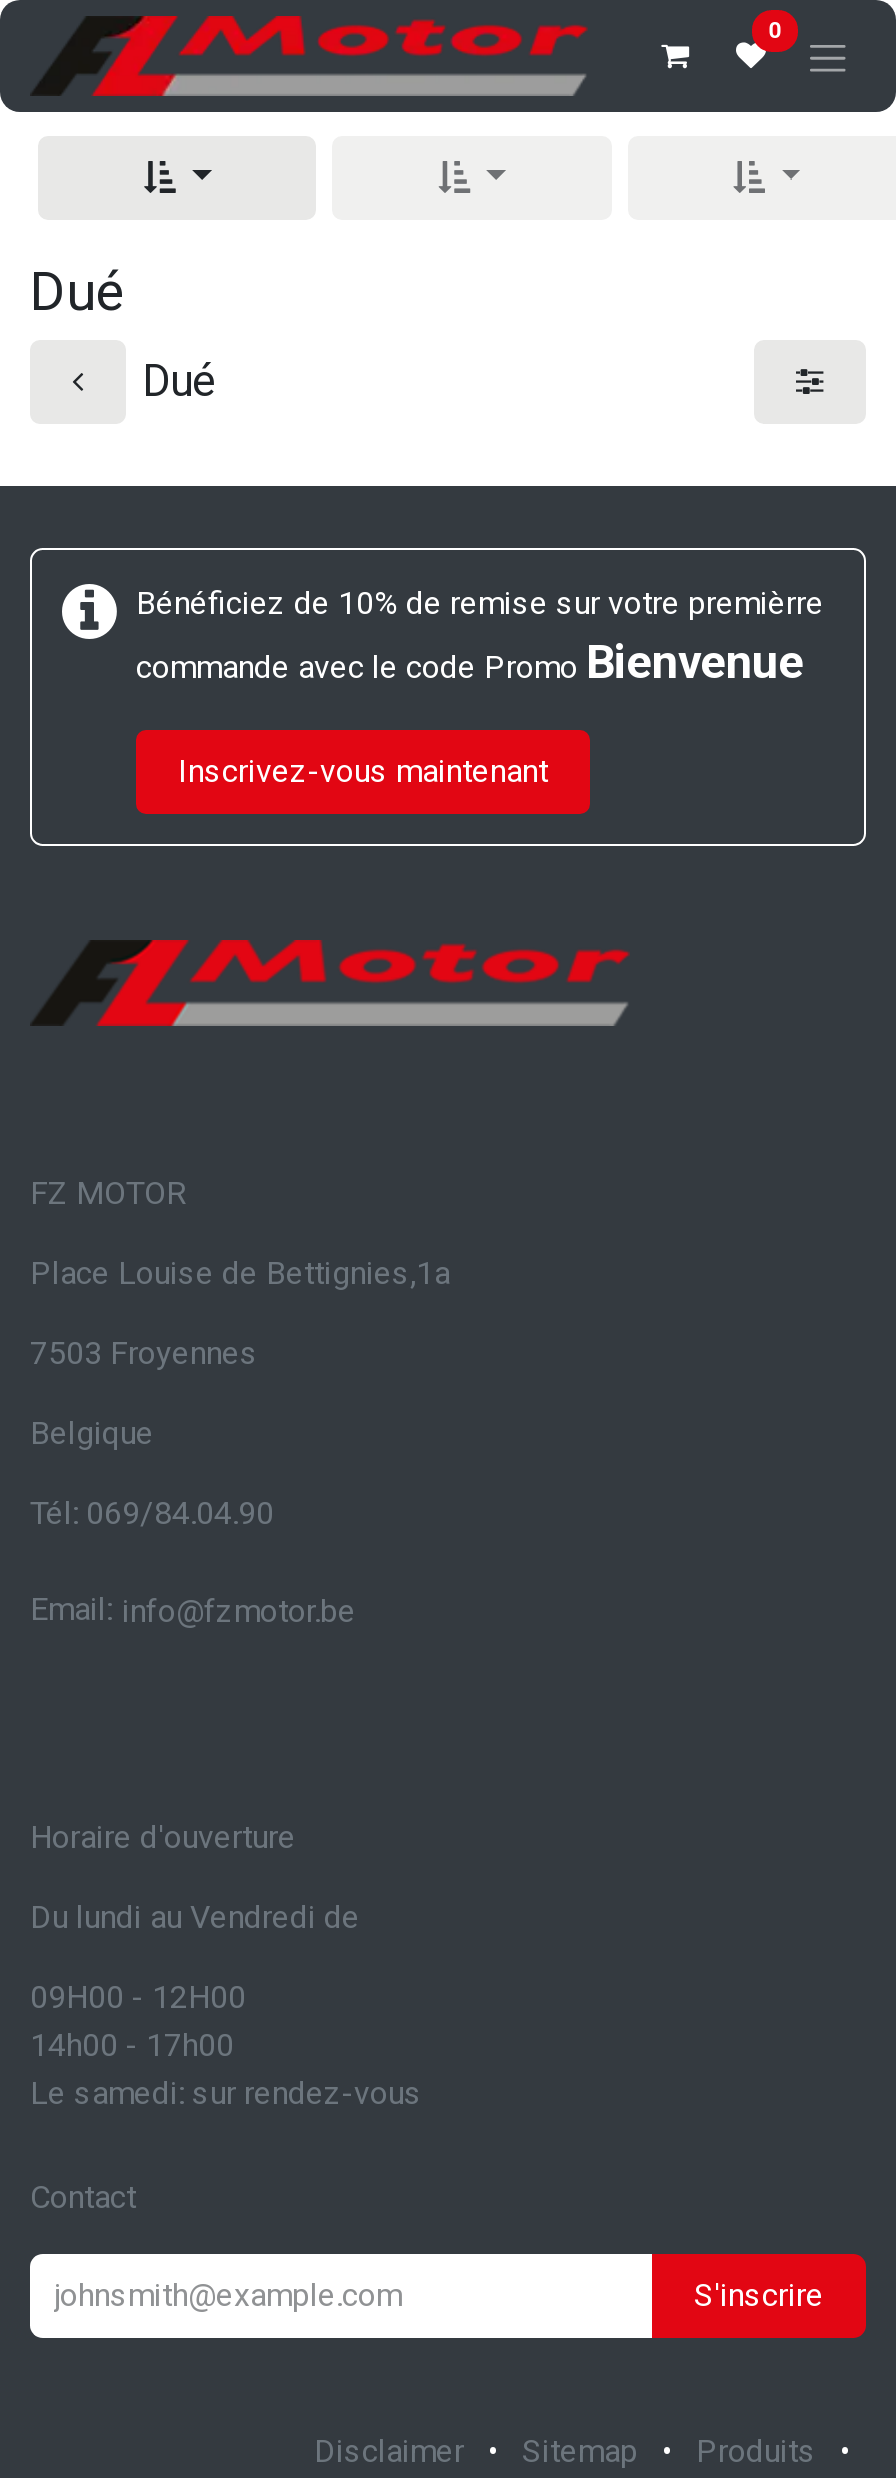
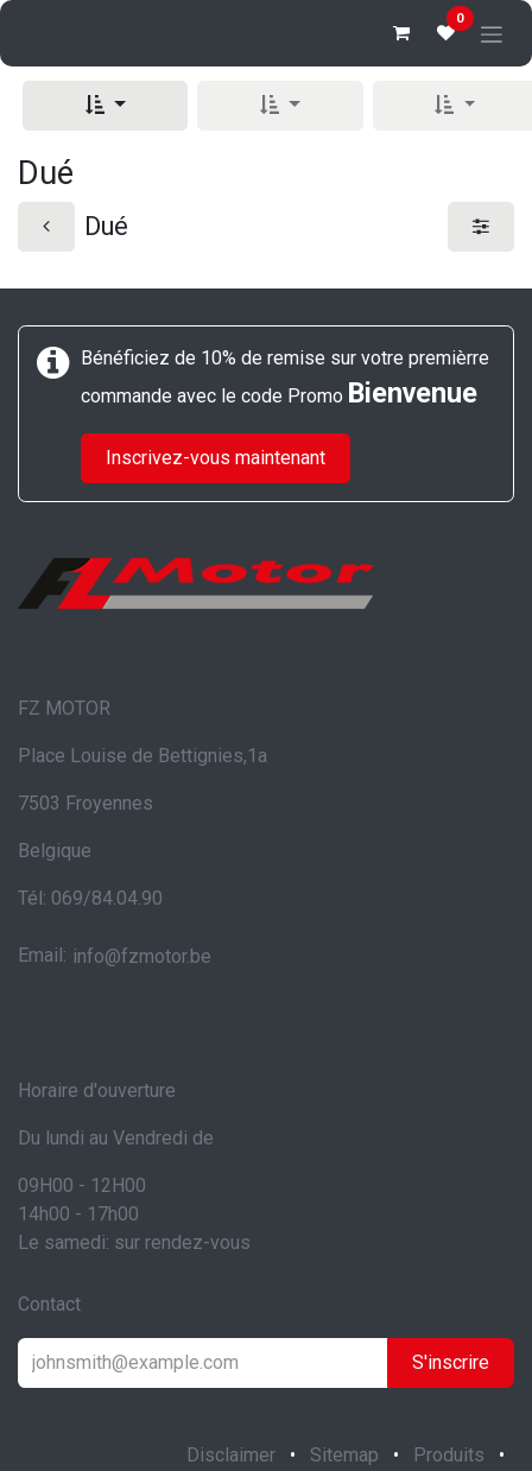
- [image]
